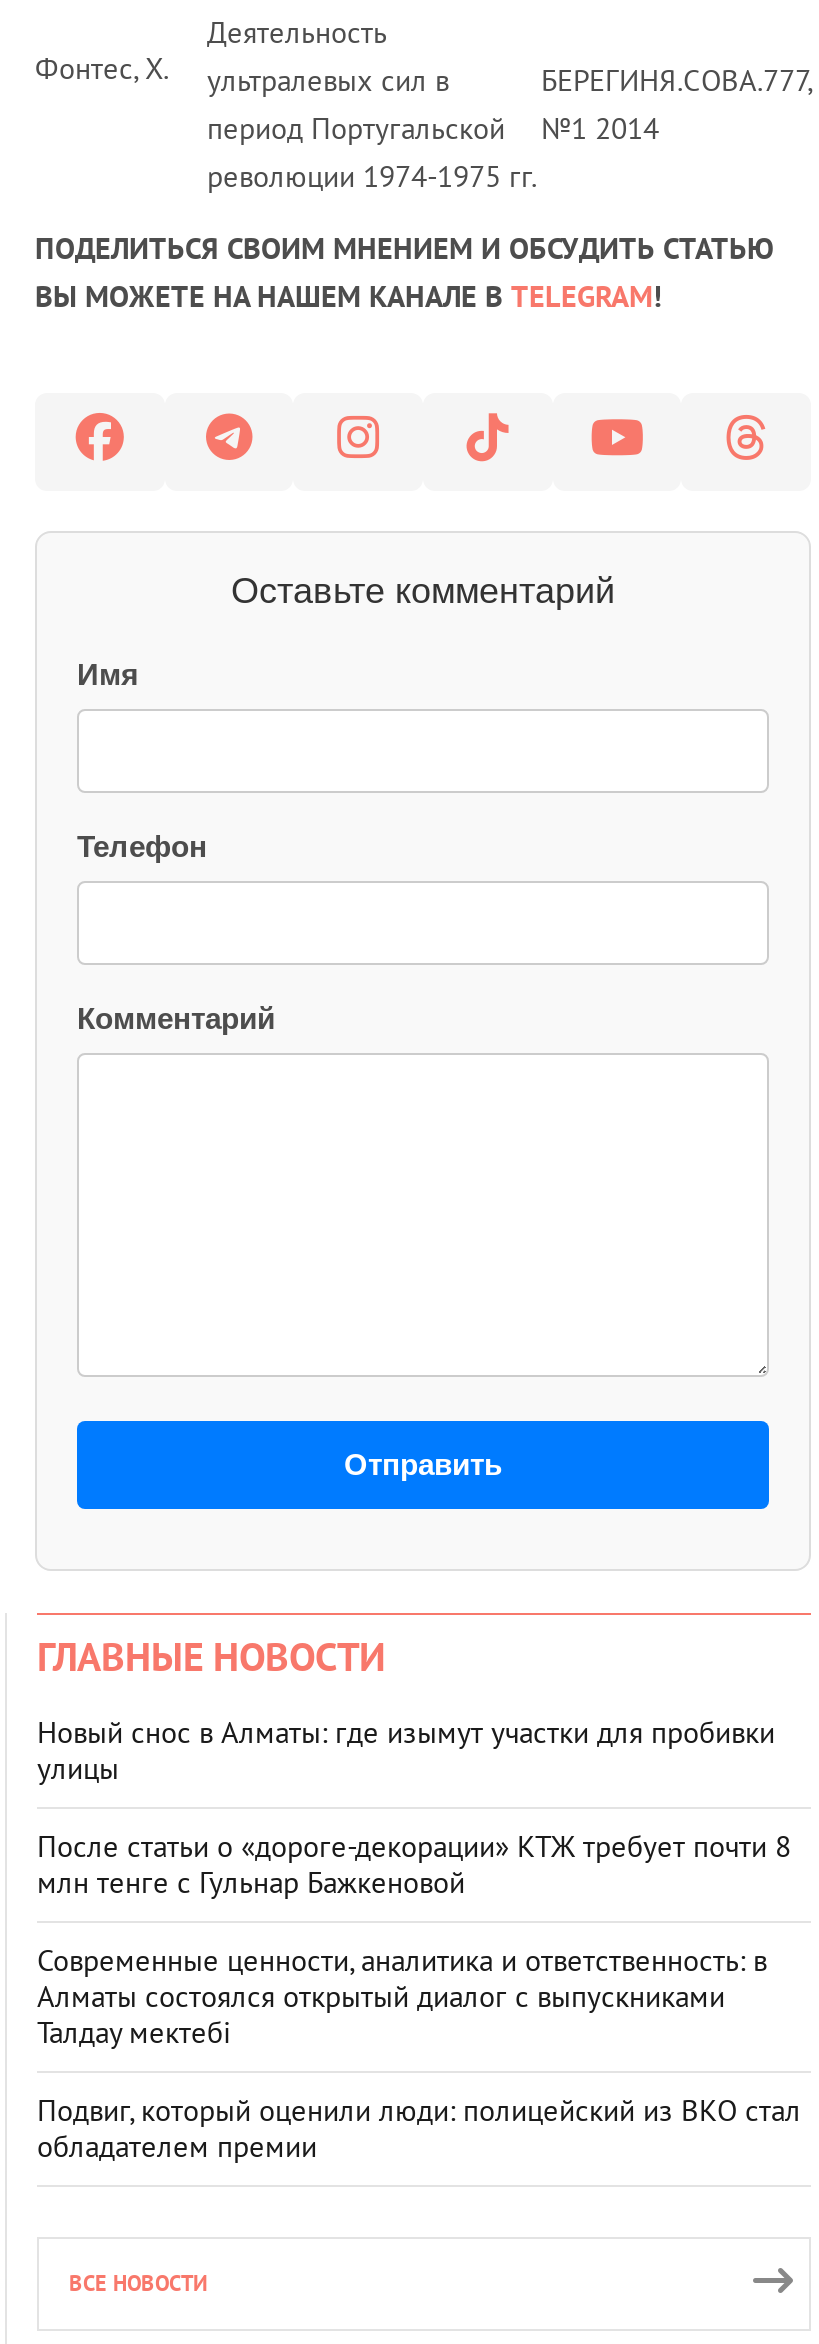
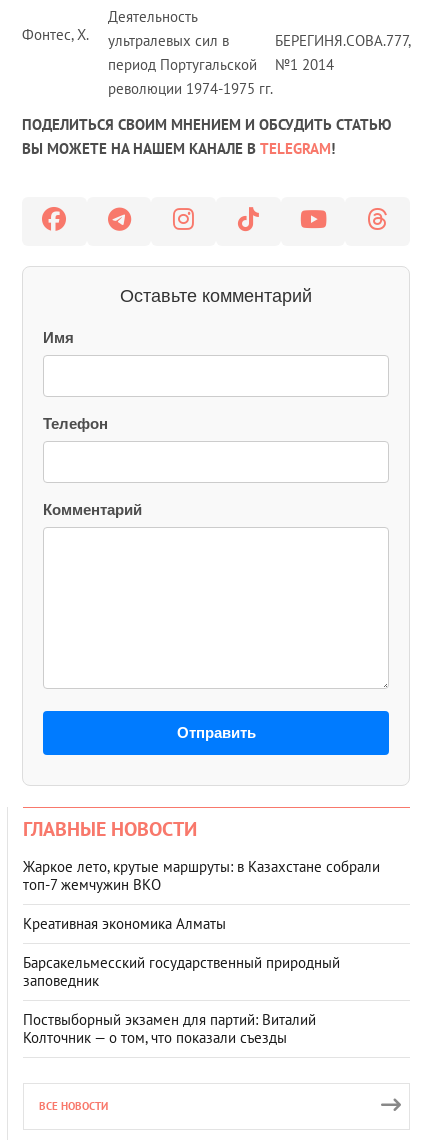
- Новый снос в Алматы: где изымут участки для пробивки
- улицы
+ Жаркое лето, крутые маршруты: в Казахстане собрали
+ топ‑7 жемчужин ВКО

- После статьи о «дороге-декорации» КТЖ требует почти 8
- млн тенге с Гульнар Бажкеновой
+ Креативная экономика Алматы

- Современные ценности, аналитика и ответственность: в
- Алматы состоялся открытый диалог с выпускниками
- Талдау мектебі
+ Барсакельмесский государственный природный
+ заповедник

- Подвиг, который оценили люди: полицейский из ВКО стал
- обладателем премии
+ Поствыборный экзамен для партий: Виталий
+ Колточник — о том, что показали съезды
